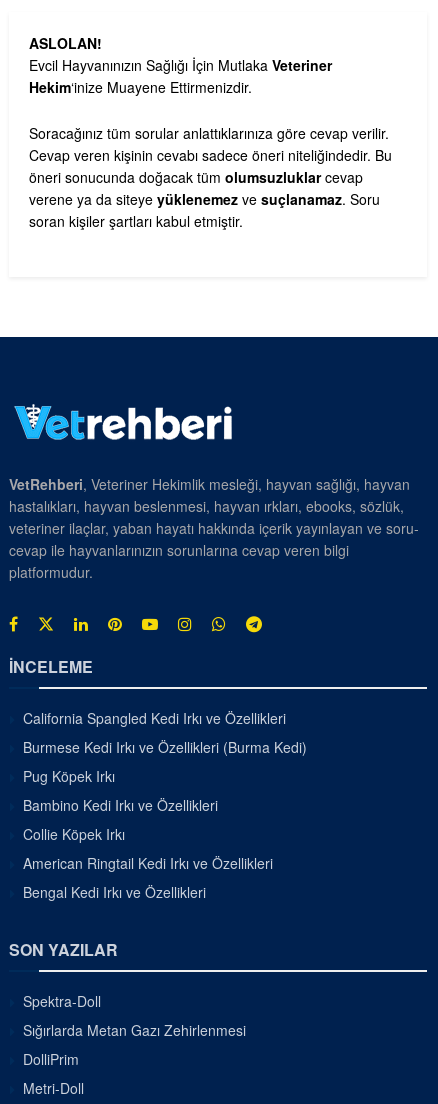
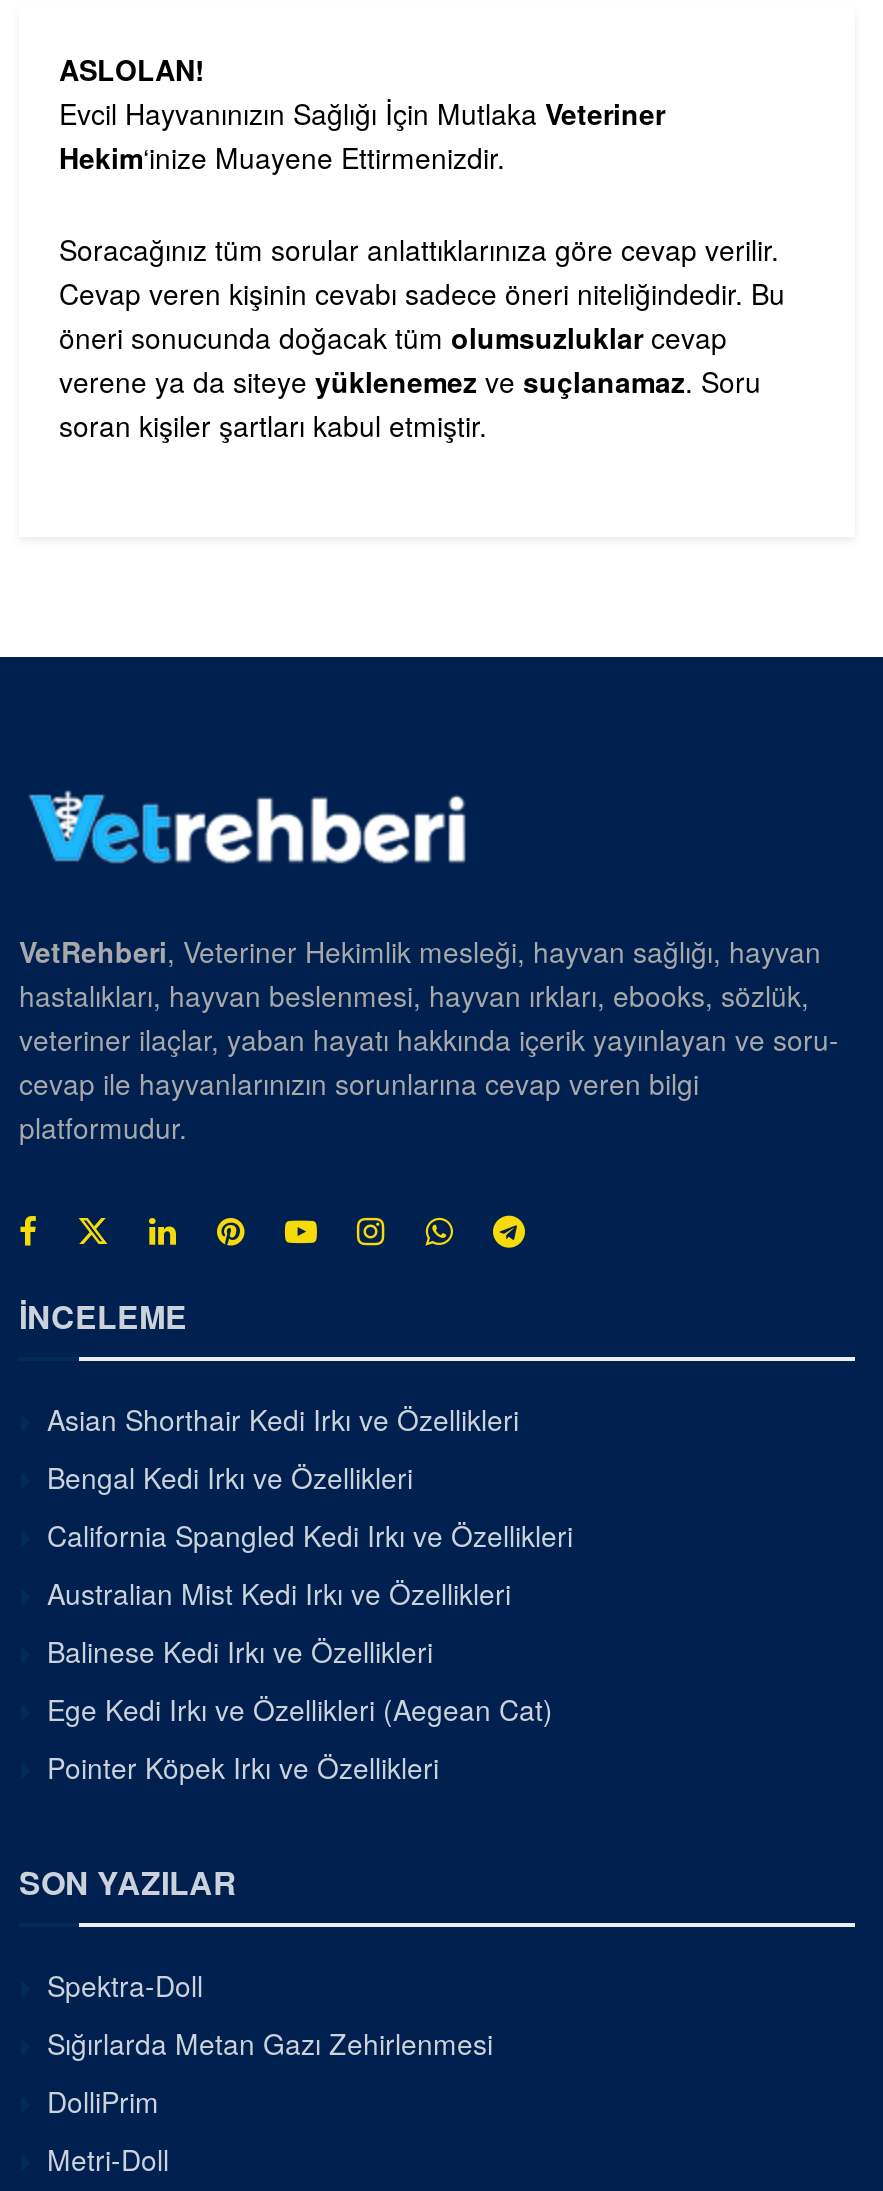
+ Asian Shorthair Kedi Irkı ve Özellikleri

moved down: California Spangled Kedi Irkı ve Özellikleri

- Burmese Kedi Irkı ve Özellikleri (Burma Kedi)
- Pug Köpek Irkı
- Bambino Kedi Irkı ve Özellikleri
- Collie Köpek Irkı
- American Ringtail Kedi Irkı ve Özellikleri
+ Australian Mist Kedi Irkı ve Özellikleri
+ Balinese Kedi Irkı ve Özellikleri
+ Ege Kedi Irkı ve Özellikleri (Aegean Cat)
+ Pointer Köpek Irkı ve Özellikleri

moved up: Bengal Kedi Irkı ve Özellikleri
